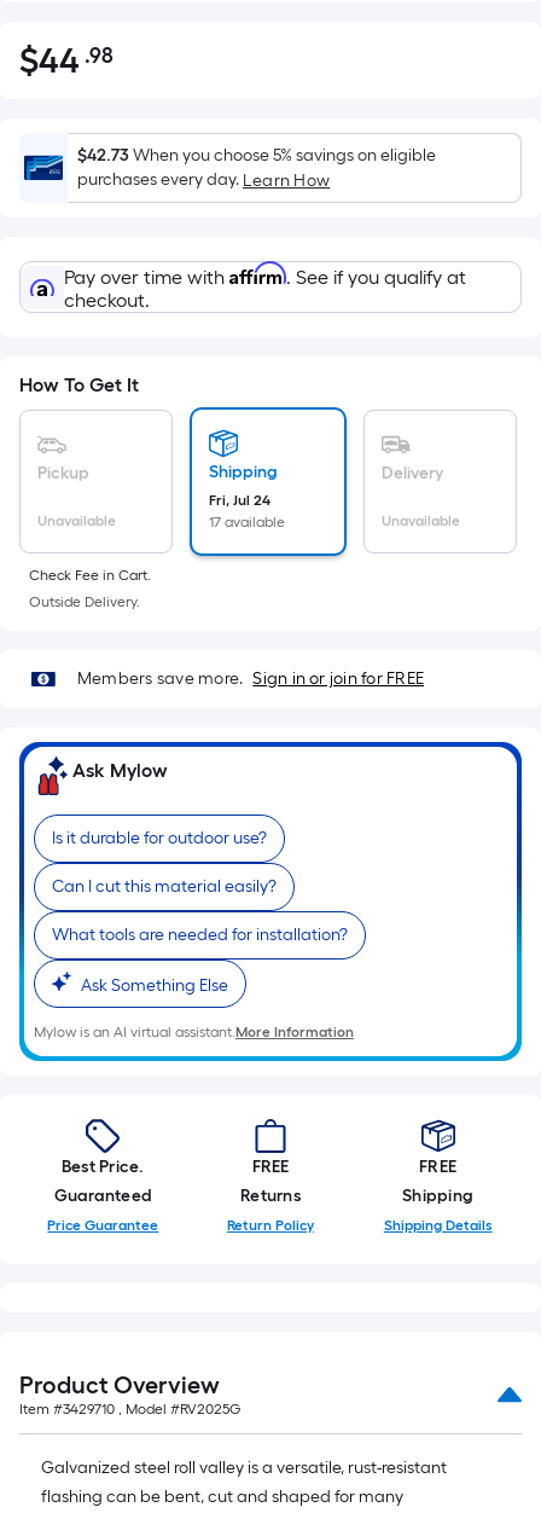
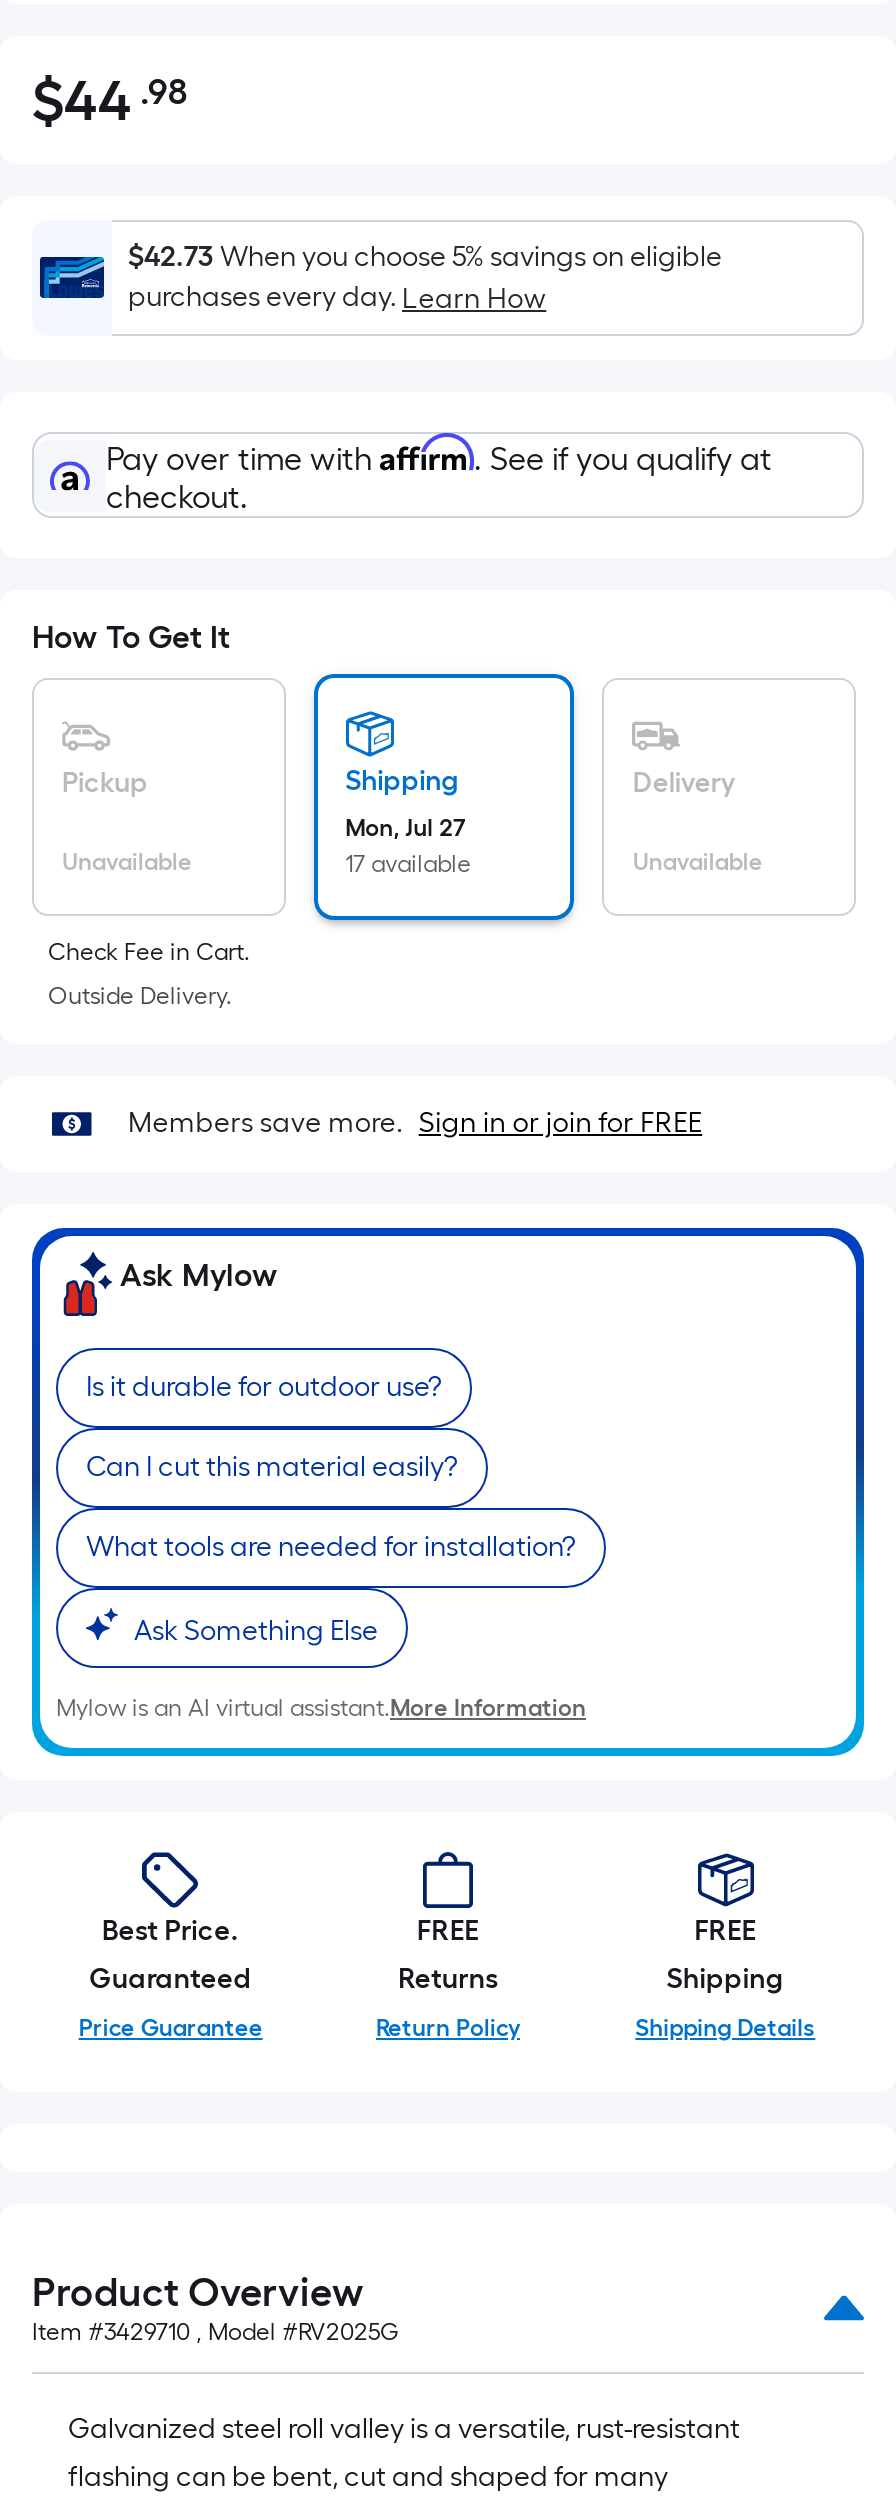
- Fri, Jul 24
+ Mon, Jul 27
